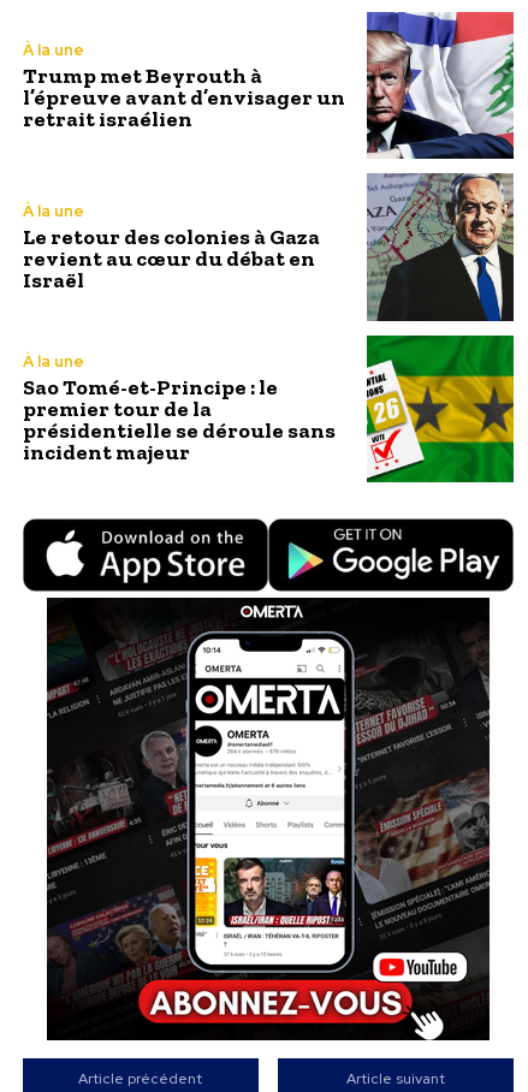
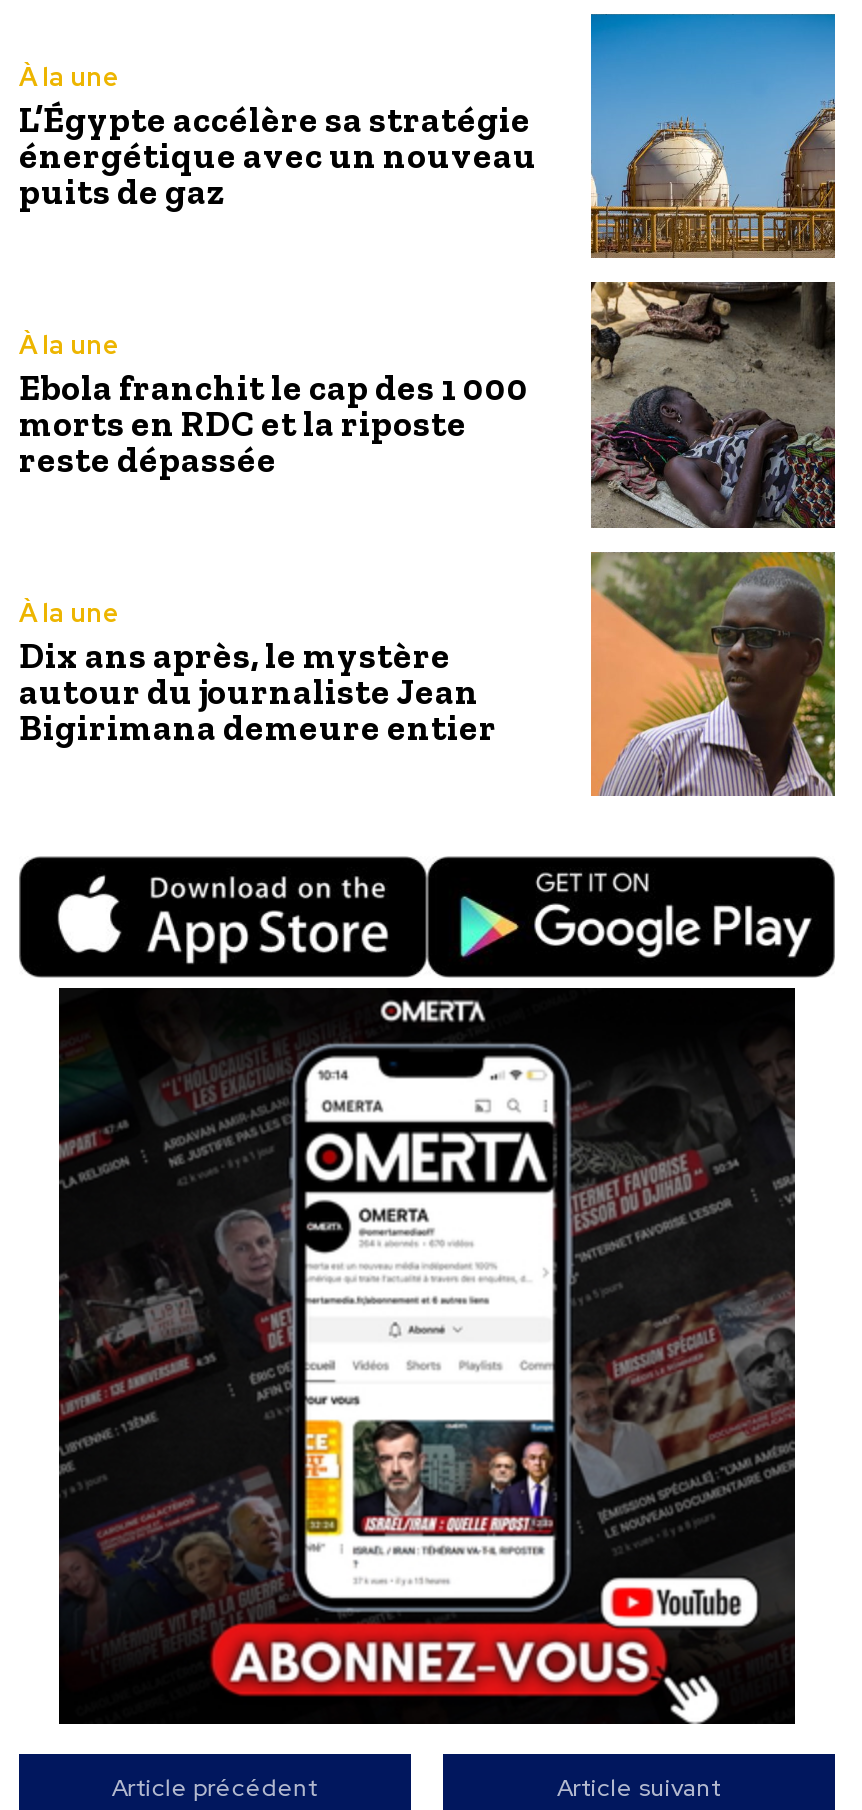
- [image]
- Trump met Beyrouth à
- l’épreuve avant d’envisager un
- retrait israélien
+ [image]
+ L’Égypte accélère sa stratégie
+ énergétique avec un nouveau
+ puits de gaz

- [image]
- Le retour des colonies à Gaza
- revient au cœur du débat en
- Israël
+ [image]
+ Ebola franchit le cap des 1 000
+ morts en RDC et la riposte
+ reste dépassée

- [image]
+ [image]

- Sao Tomé-et-Principe : le
- premier tour de la
- présidentielle se déroule sans
- incident majeur
+ Dix ans après, le mystère
+ autour du journaliste Jean
+ Bigirimana demeure entier
